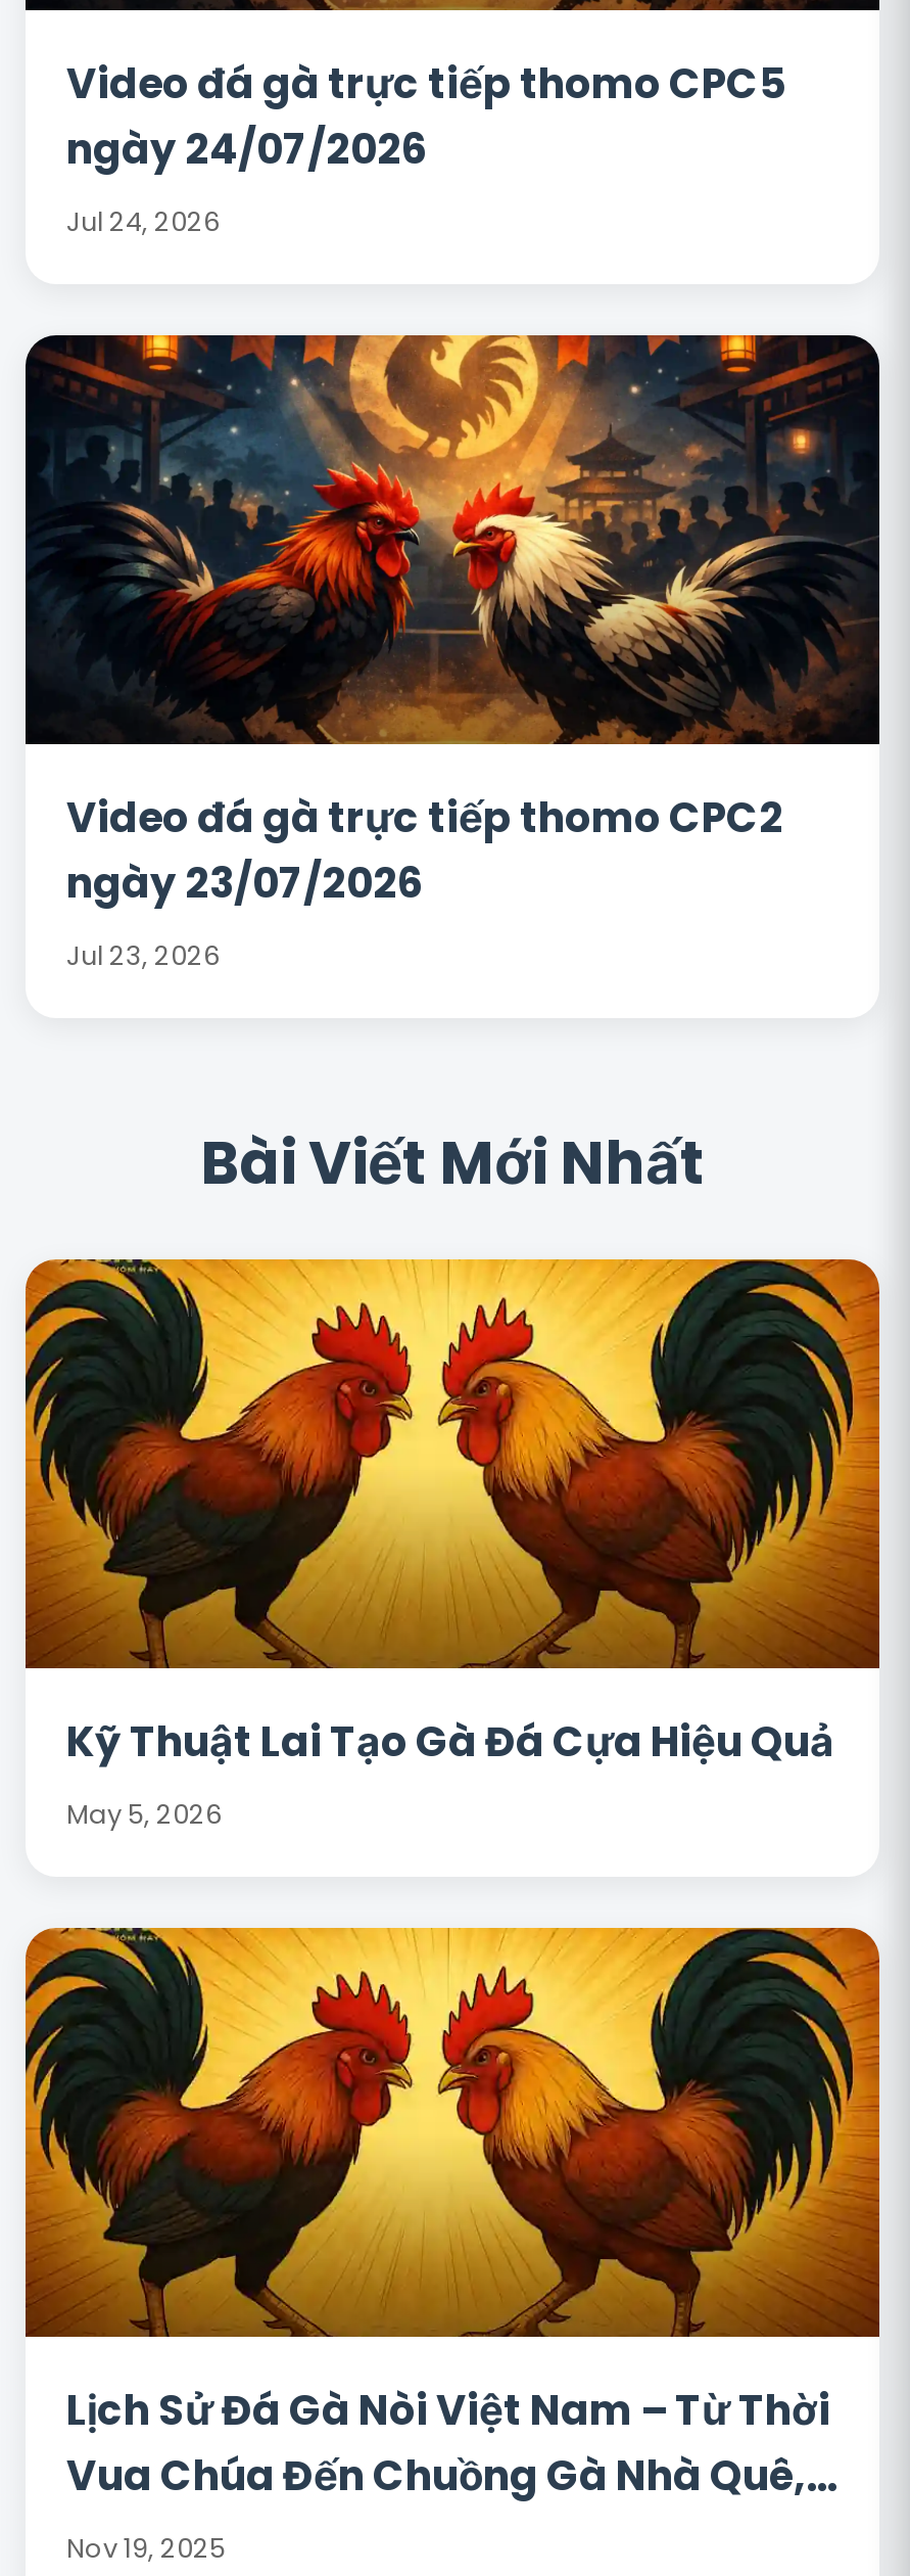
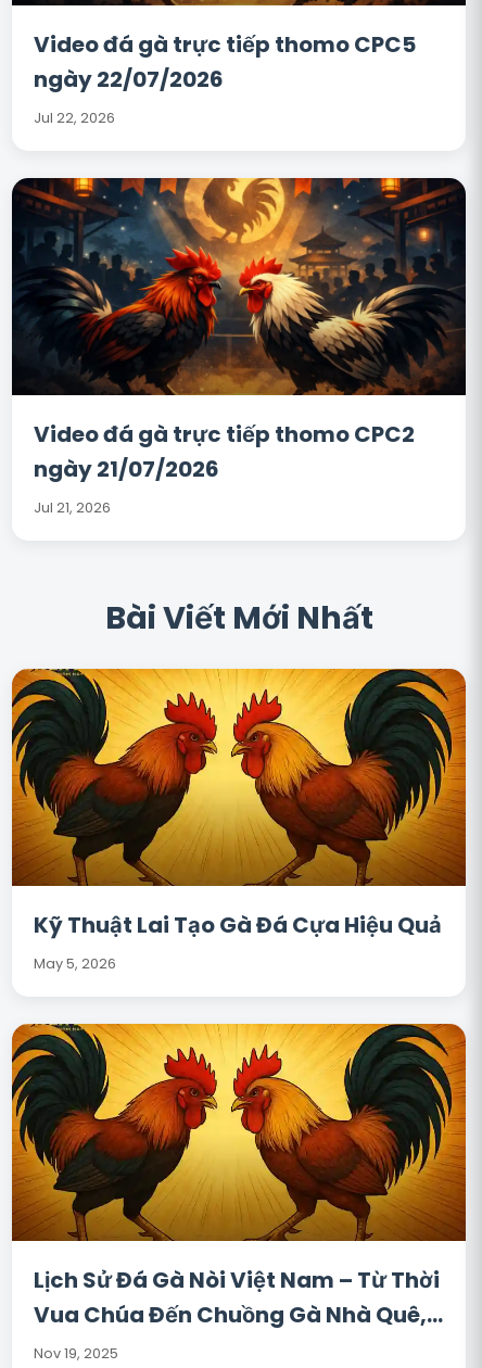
- ngày 24/07/2026
+ ngày 22/07/2026

- Jul 24, 2026
+ Jul 22, 2026

- ngày 23/07/2026
+ ngày 21/07/2026

- Jul 23, 2026
+ Jul 21, 2026
